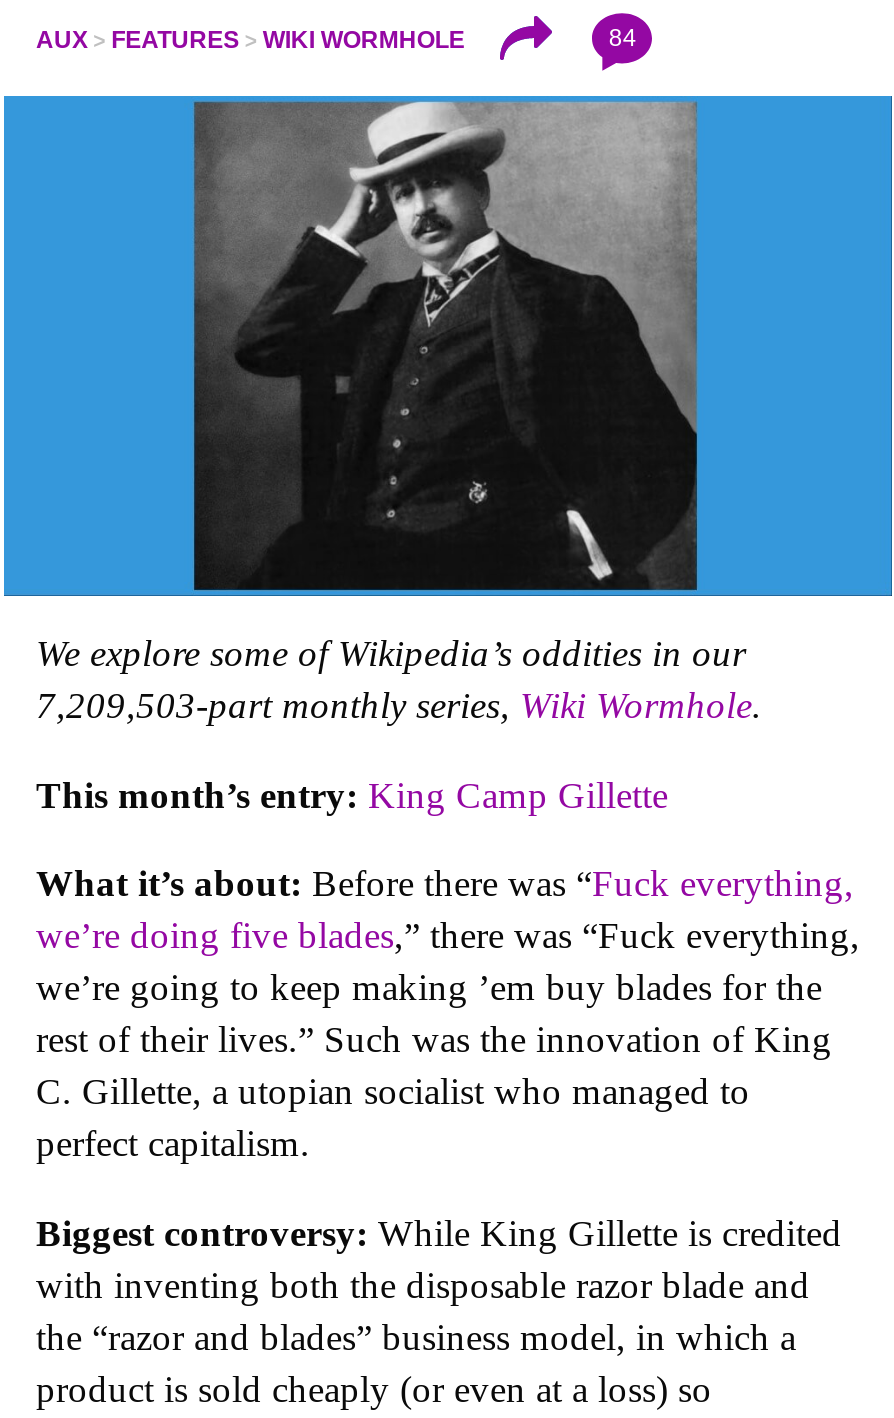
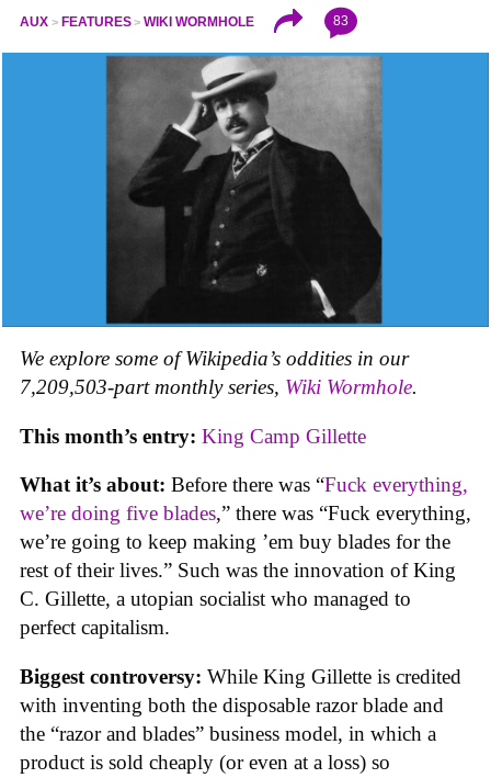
- 84
+ 83
